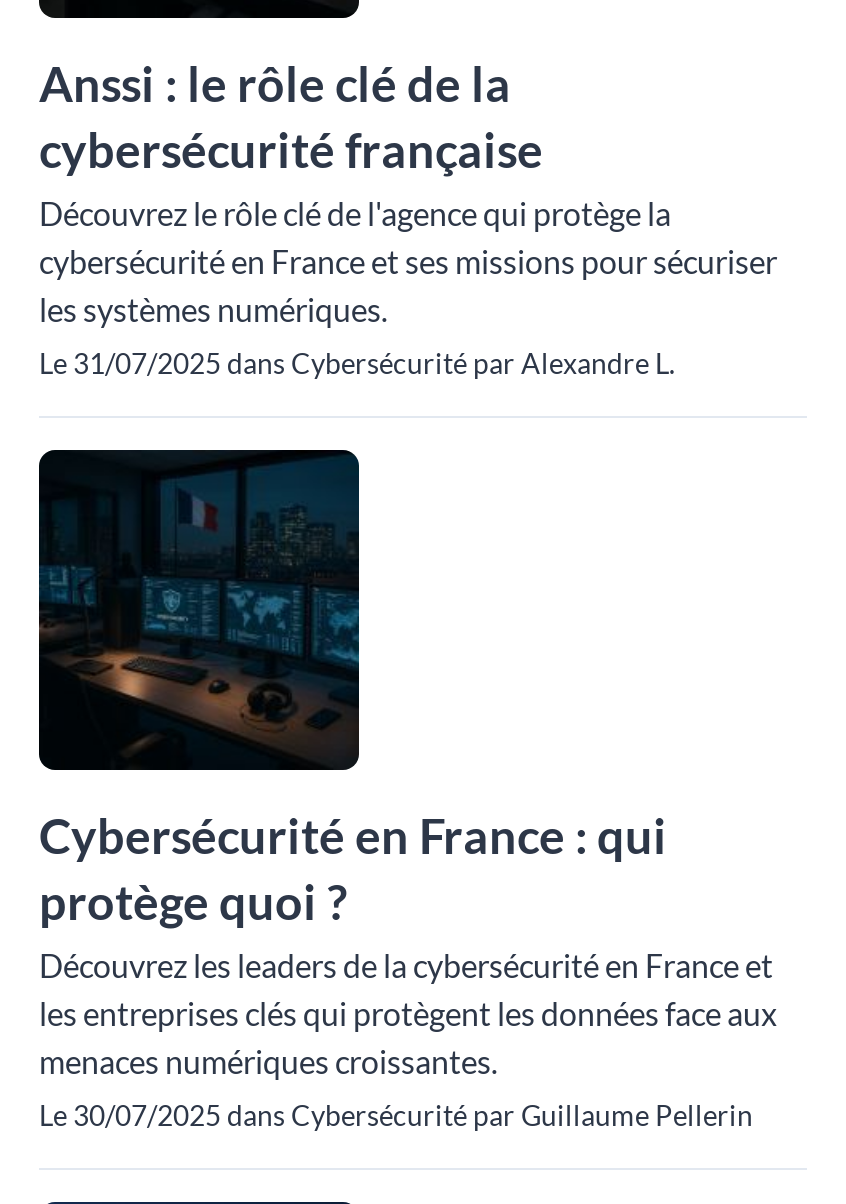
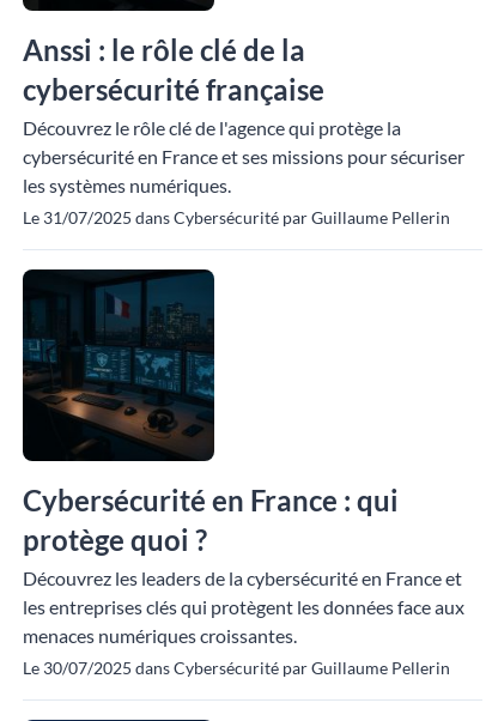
- Le 31/07/2025 dans Cybersécurité par Alexandre L.
+ Le 31/07/2025 dans Cybersécurité par Guillaume Pellerin
